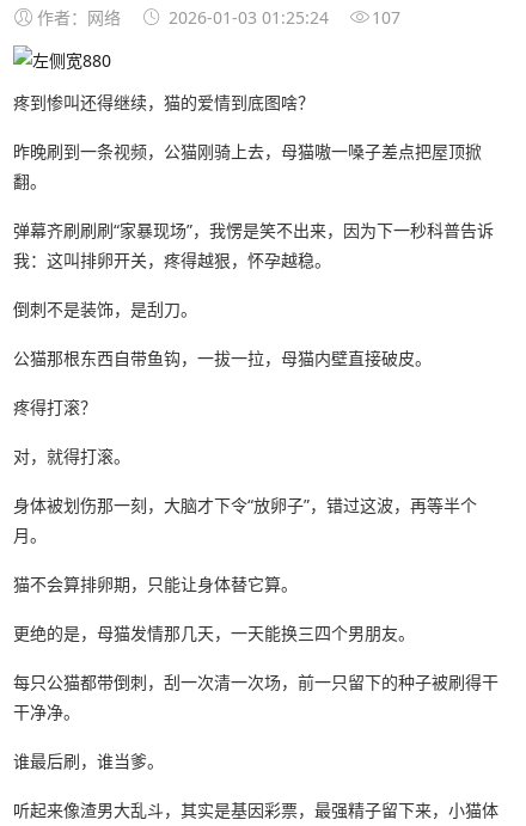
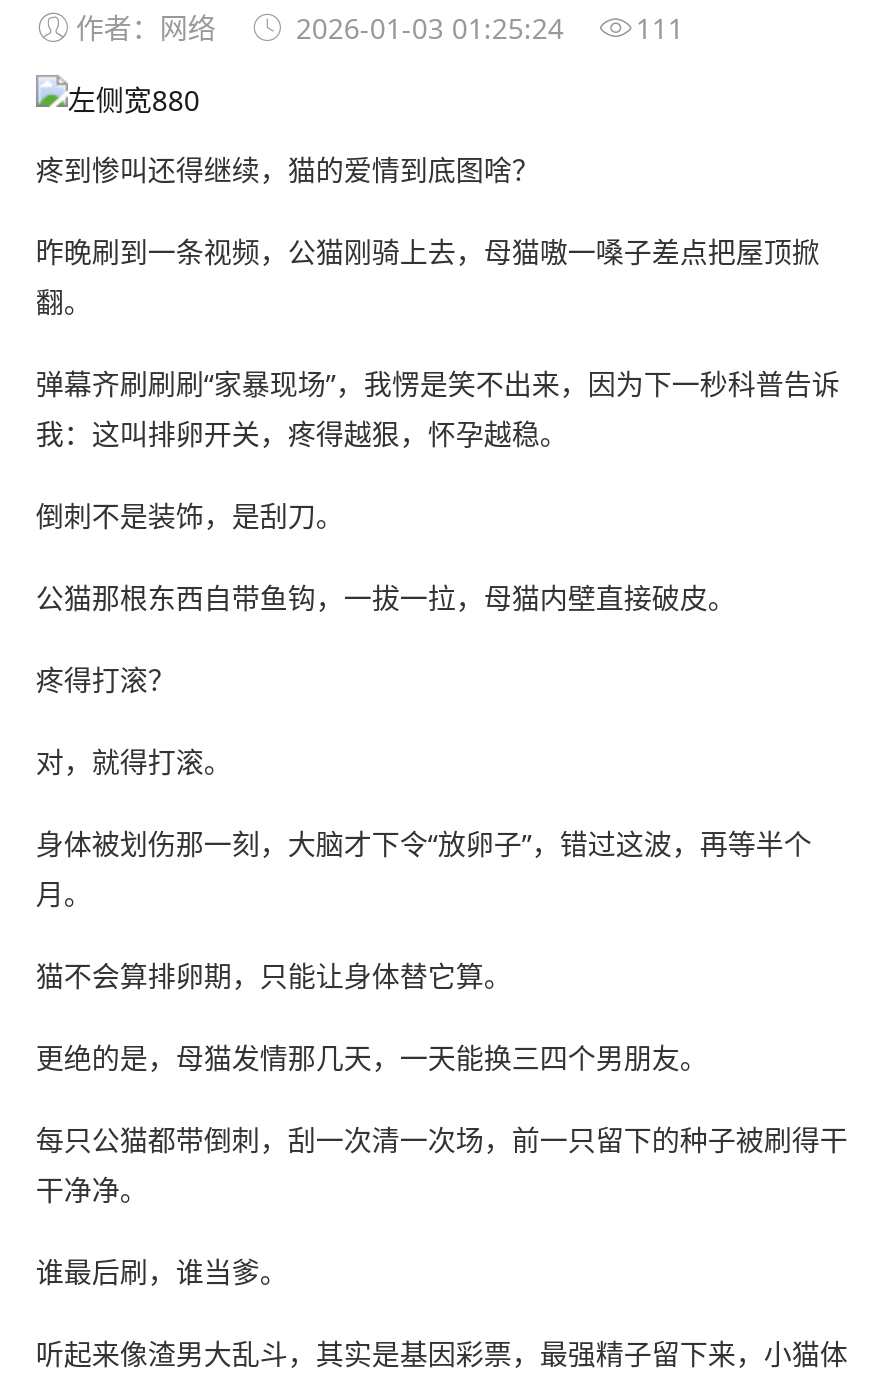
- 作者：网络 2026-01-03 01:25:24 107
+ 作者：网络 2026-01-03 01:25:24 111
